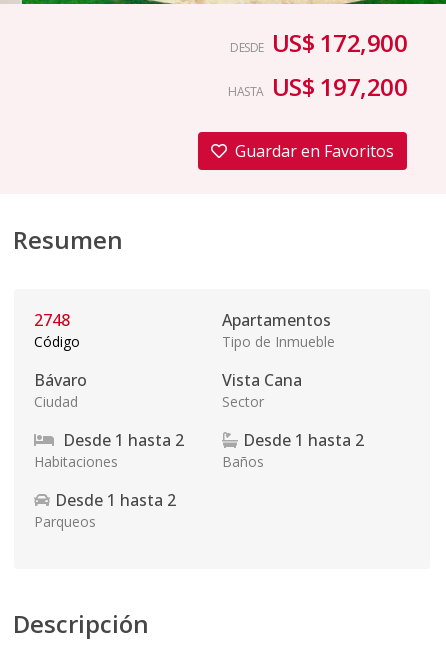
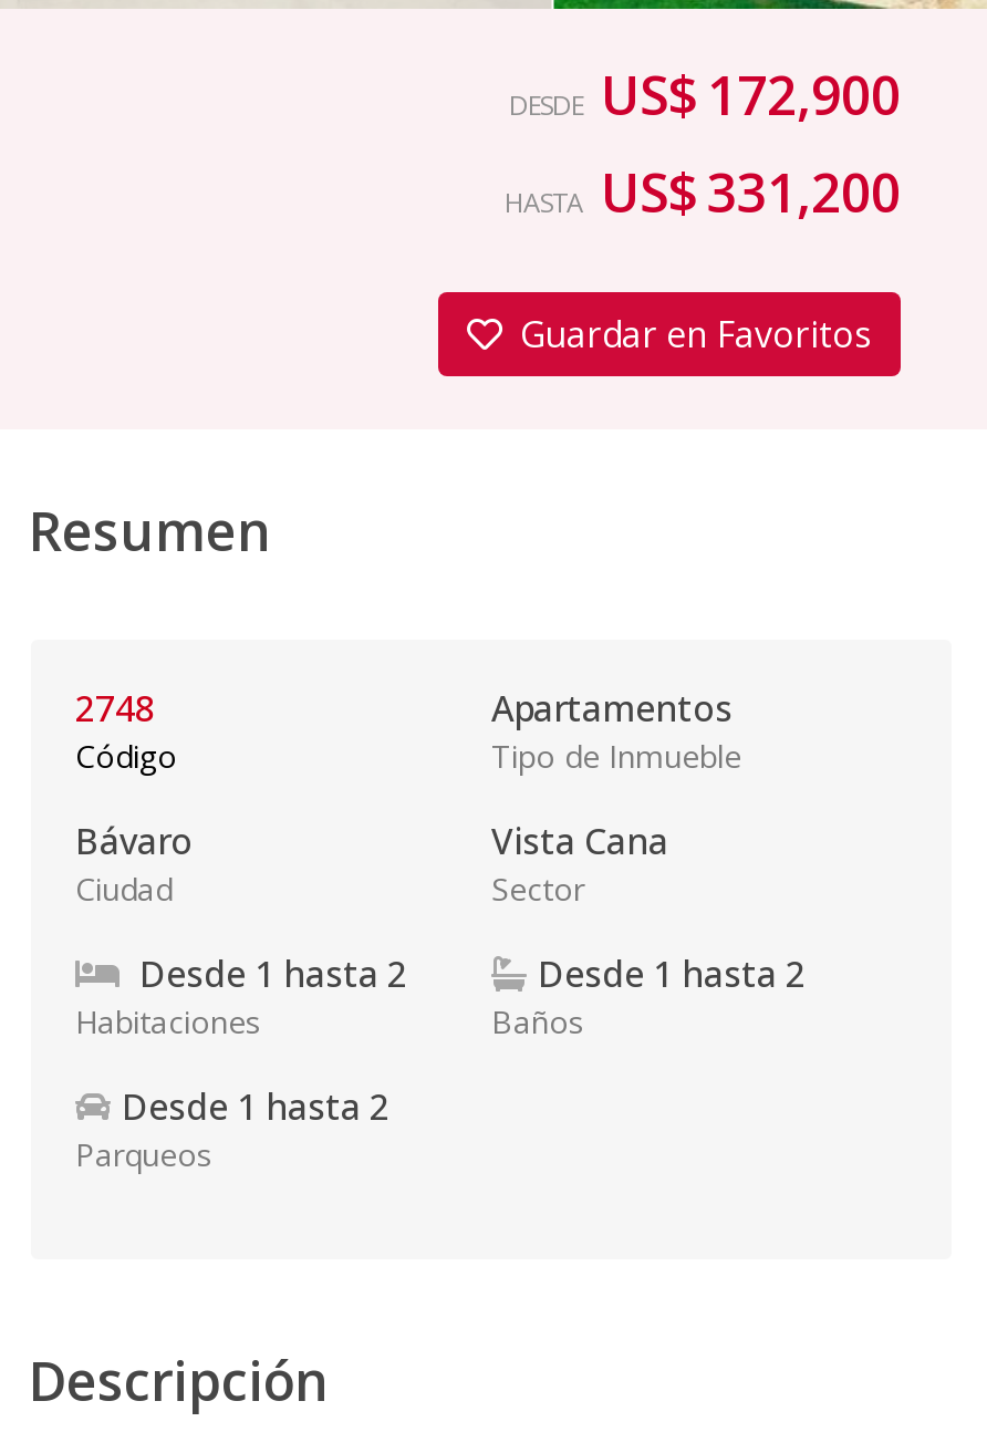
- HASTA US$ 197,200
+ HASTA US$ 331,200
